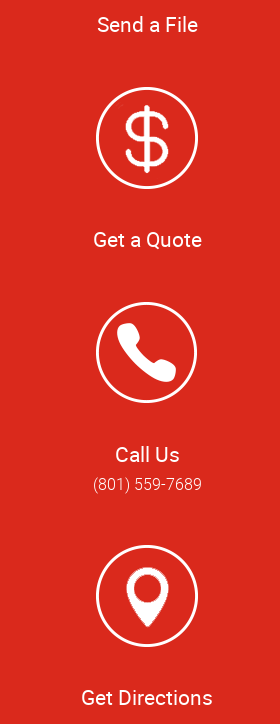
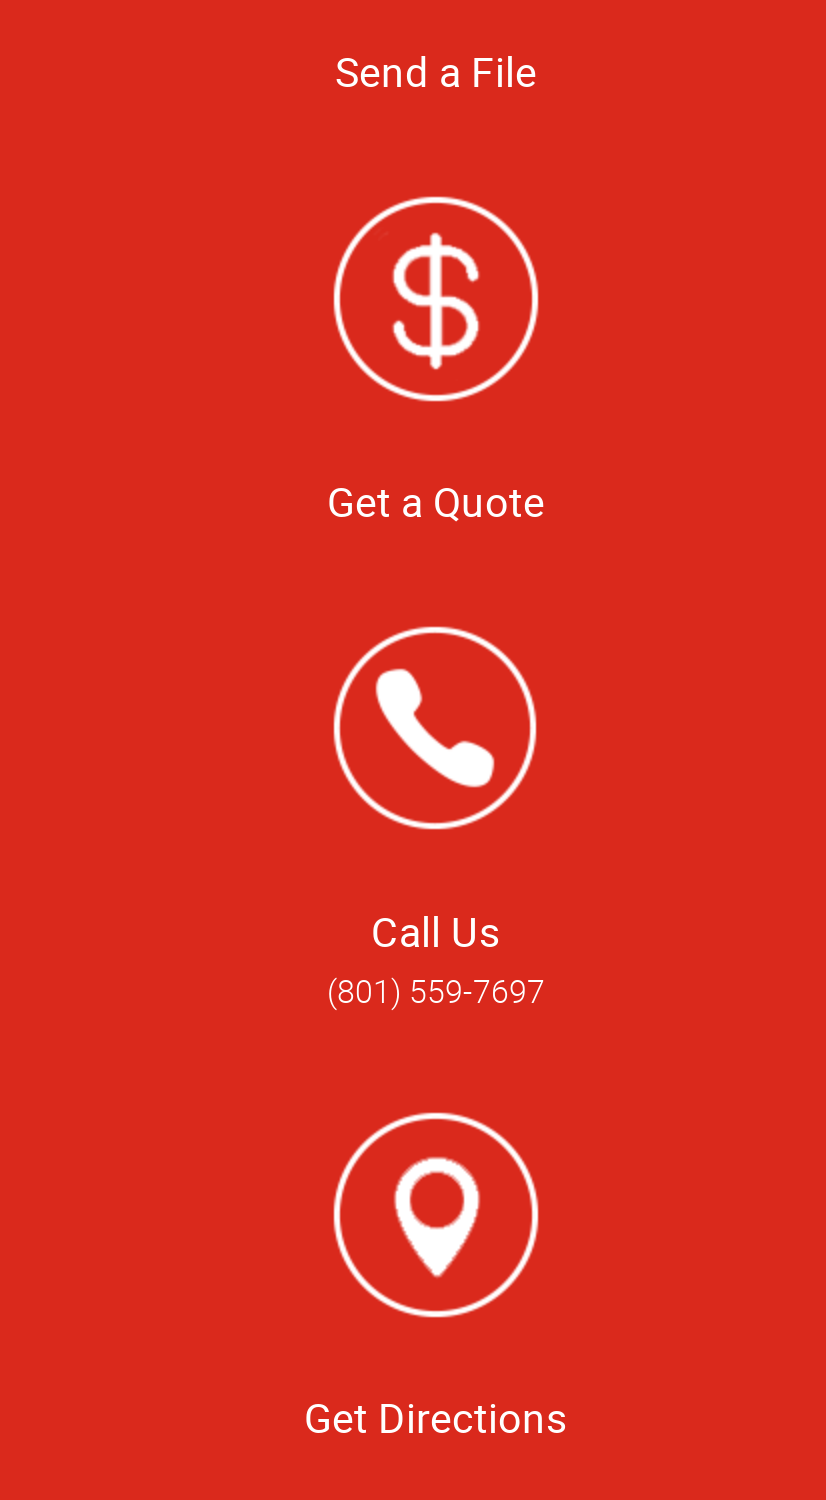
- (801) 559-7689
+ (801) 559-7697
